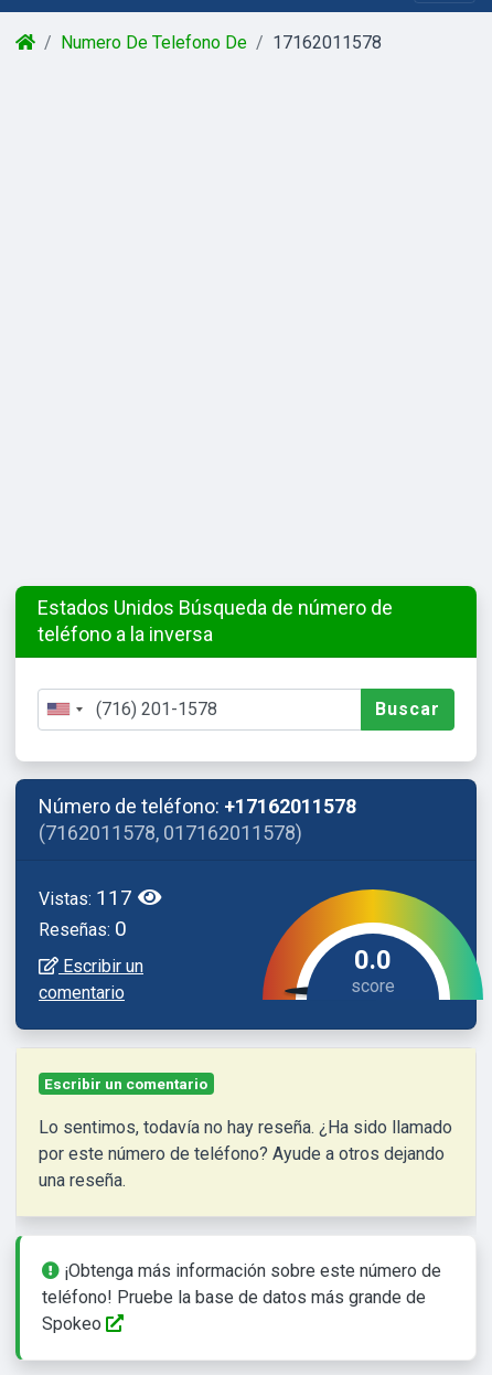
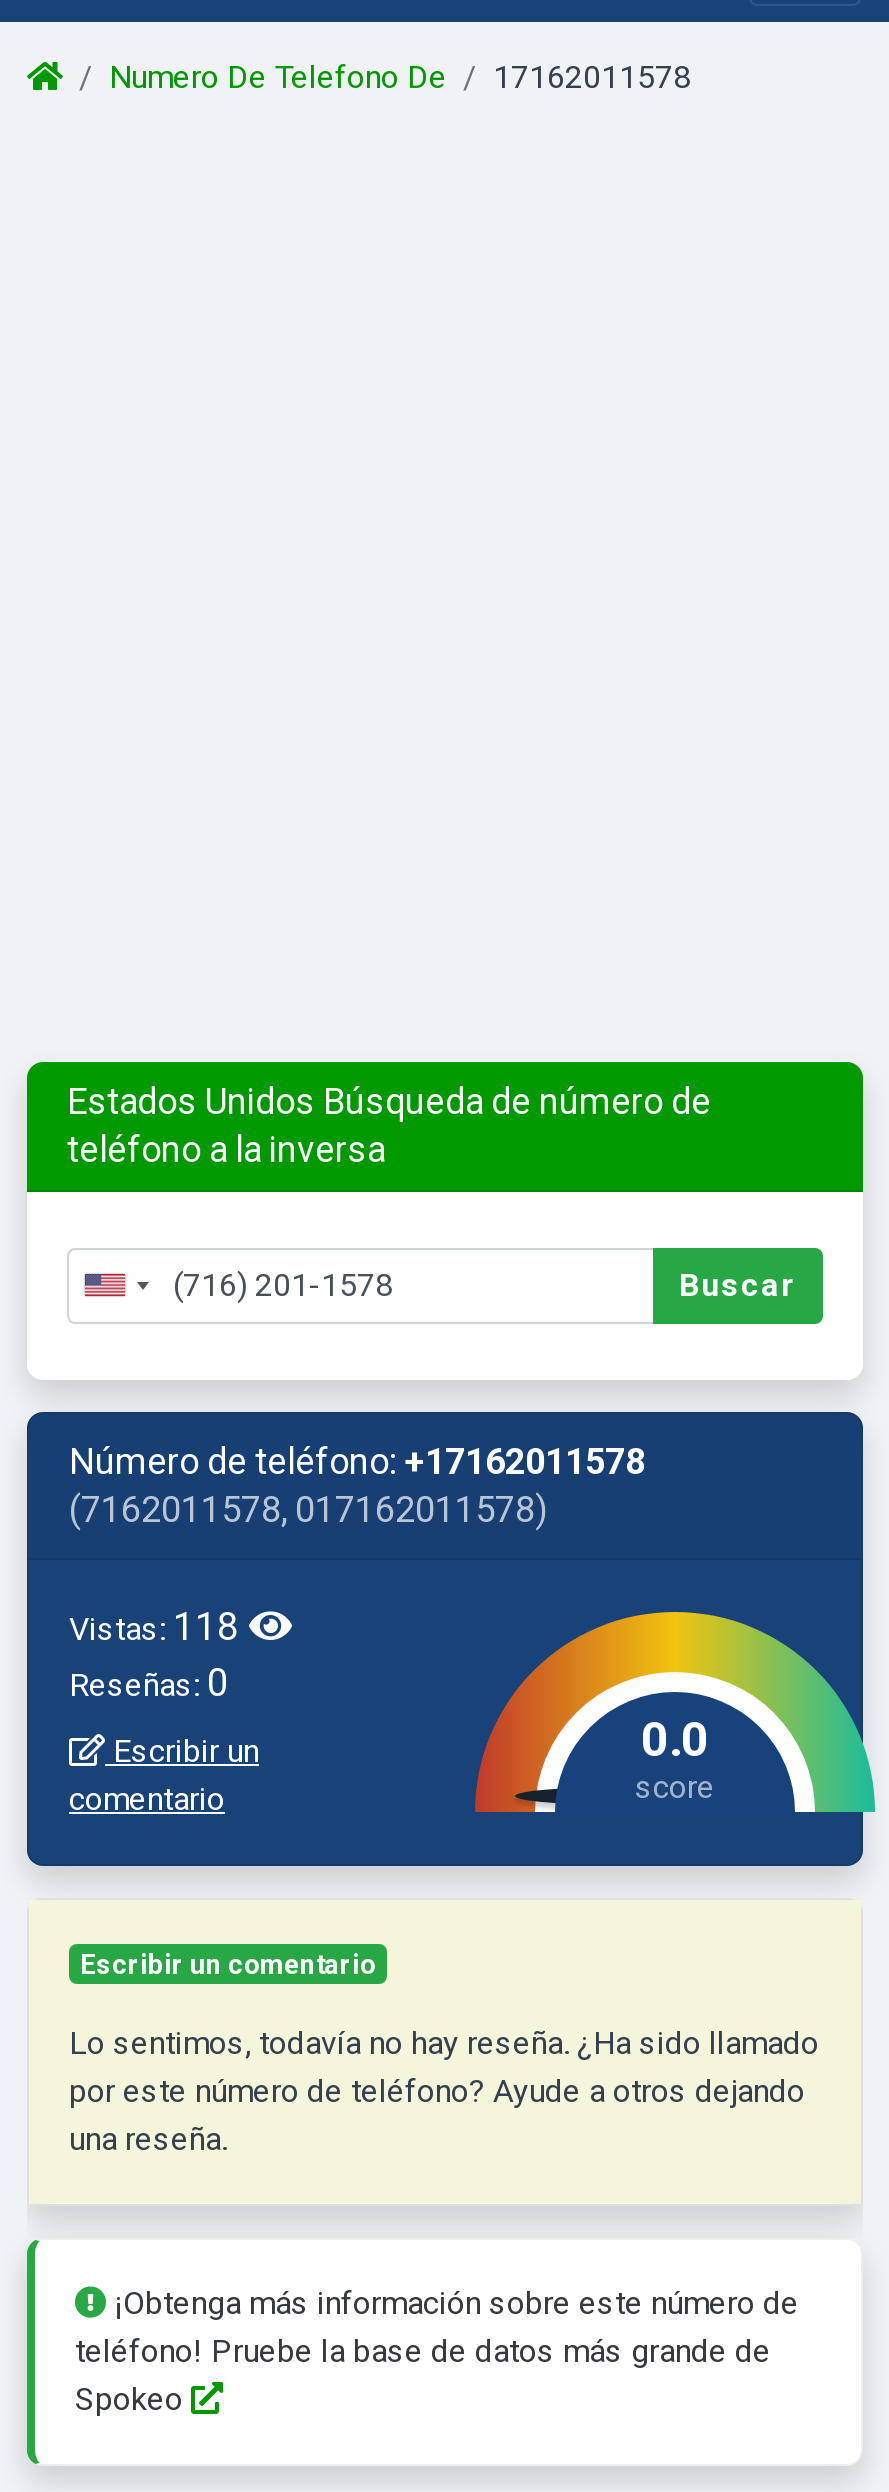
- Vistas: 117
+ Vistas: 118
